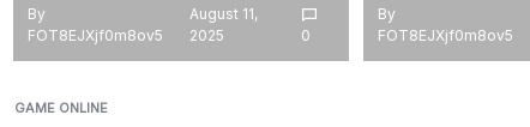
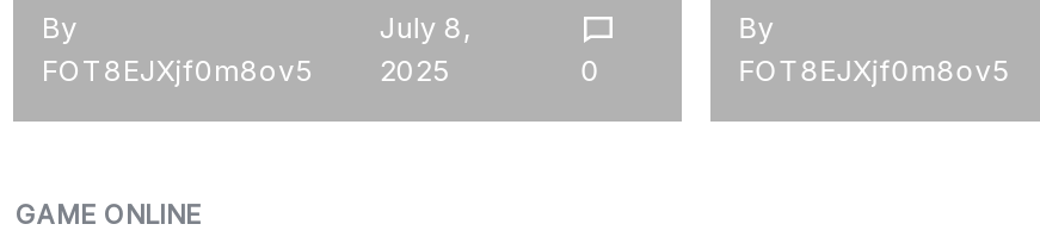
- August 11,
+ July 8,
